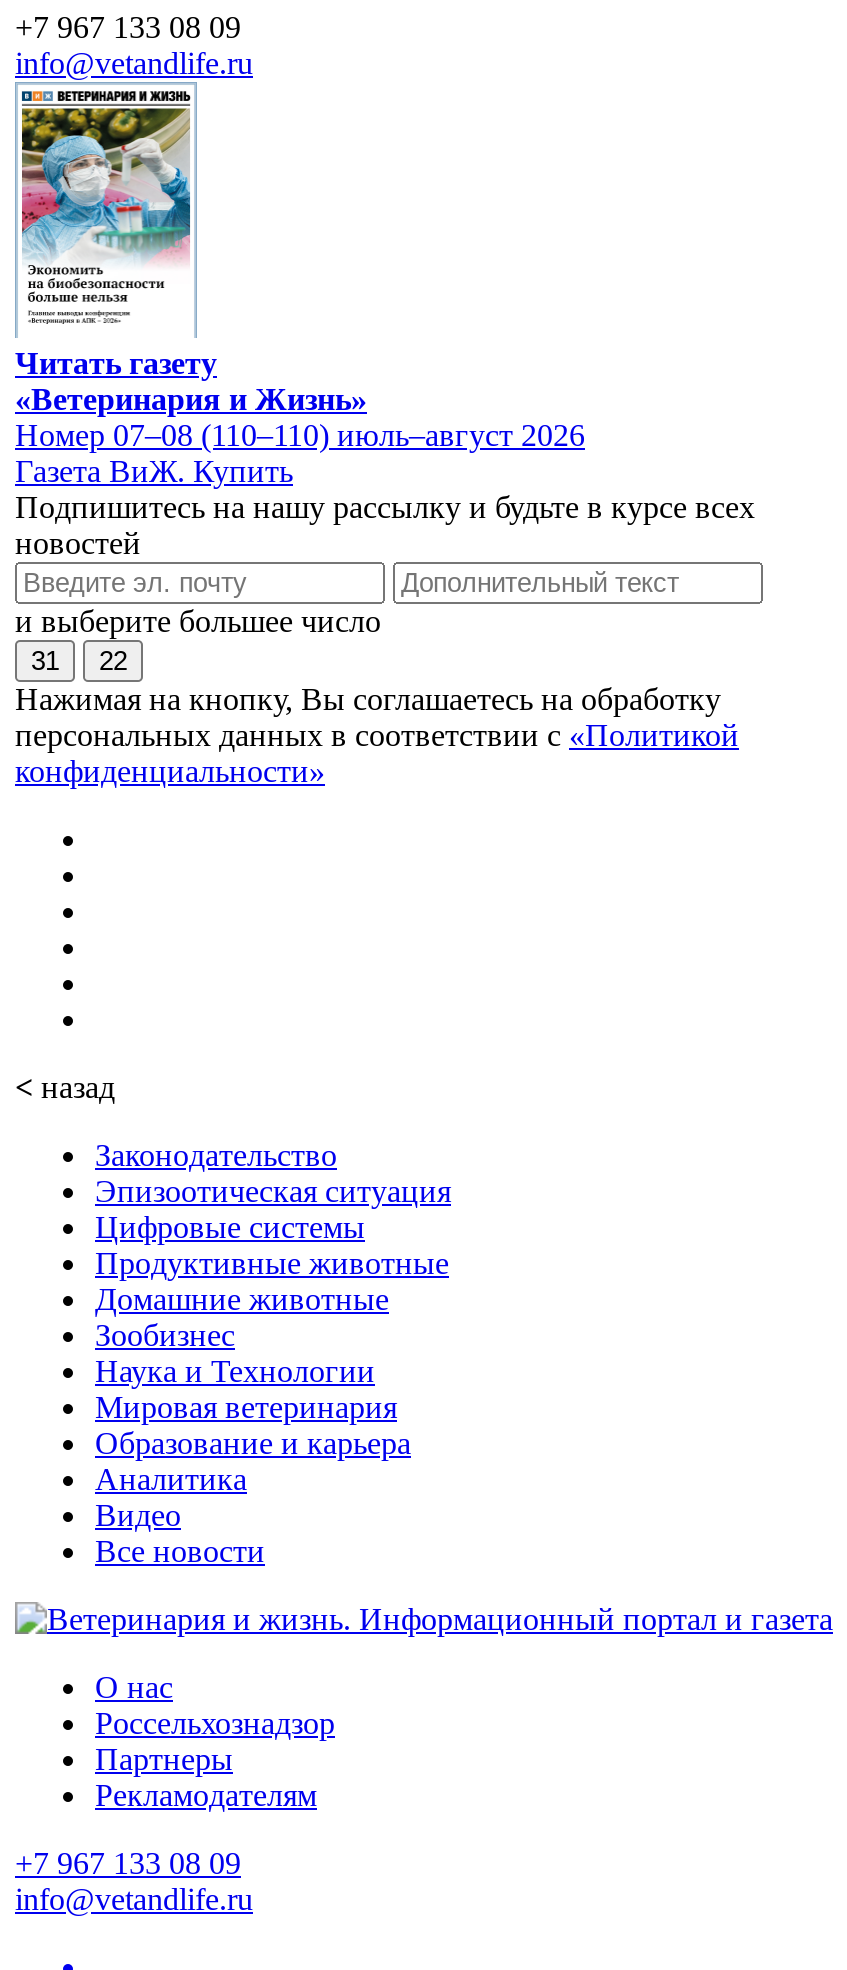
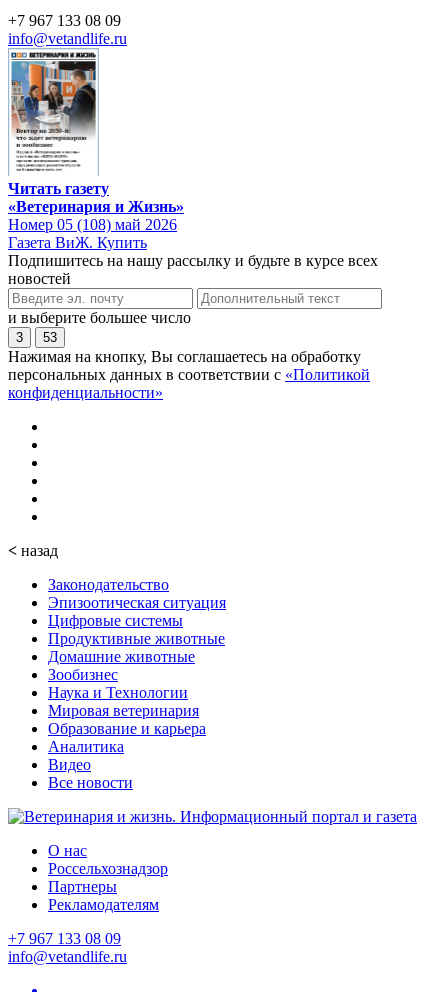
- [image]
+ [image]

- Номер 07–08 (110–110) июль–август 2026
+ Номер 05 (108) май 2026

- 31
+ 3

- 22
+ 53
